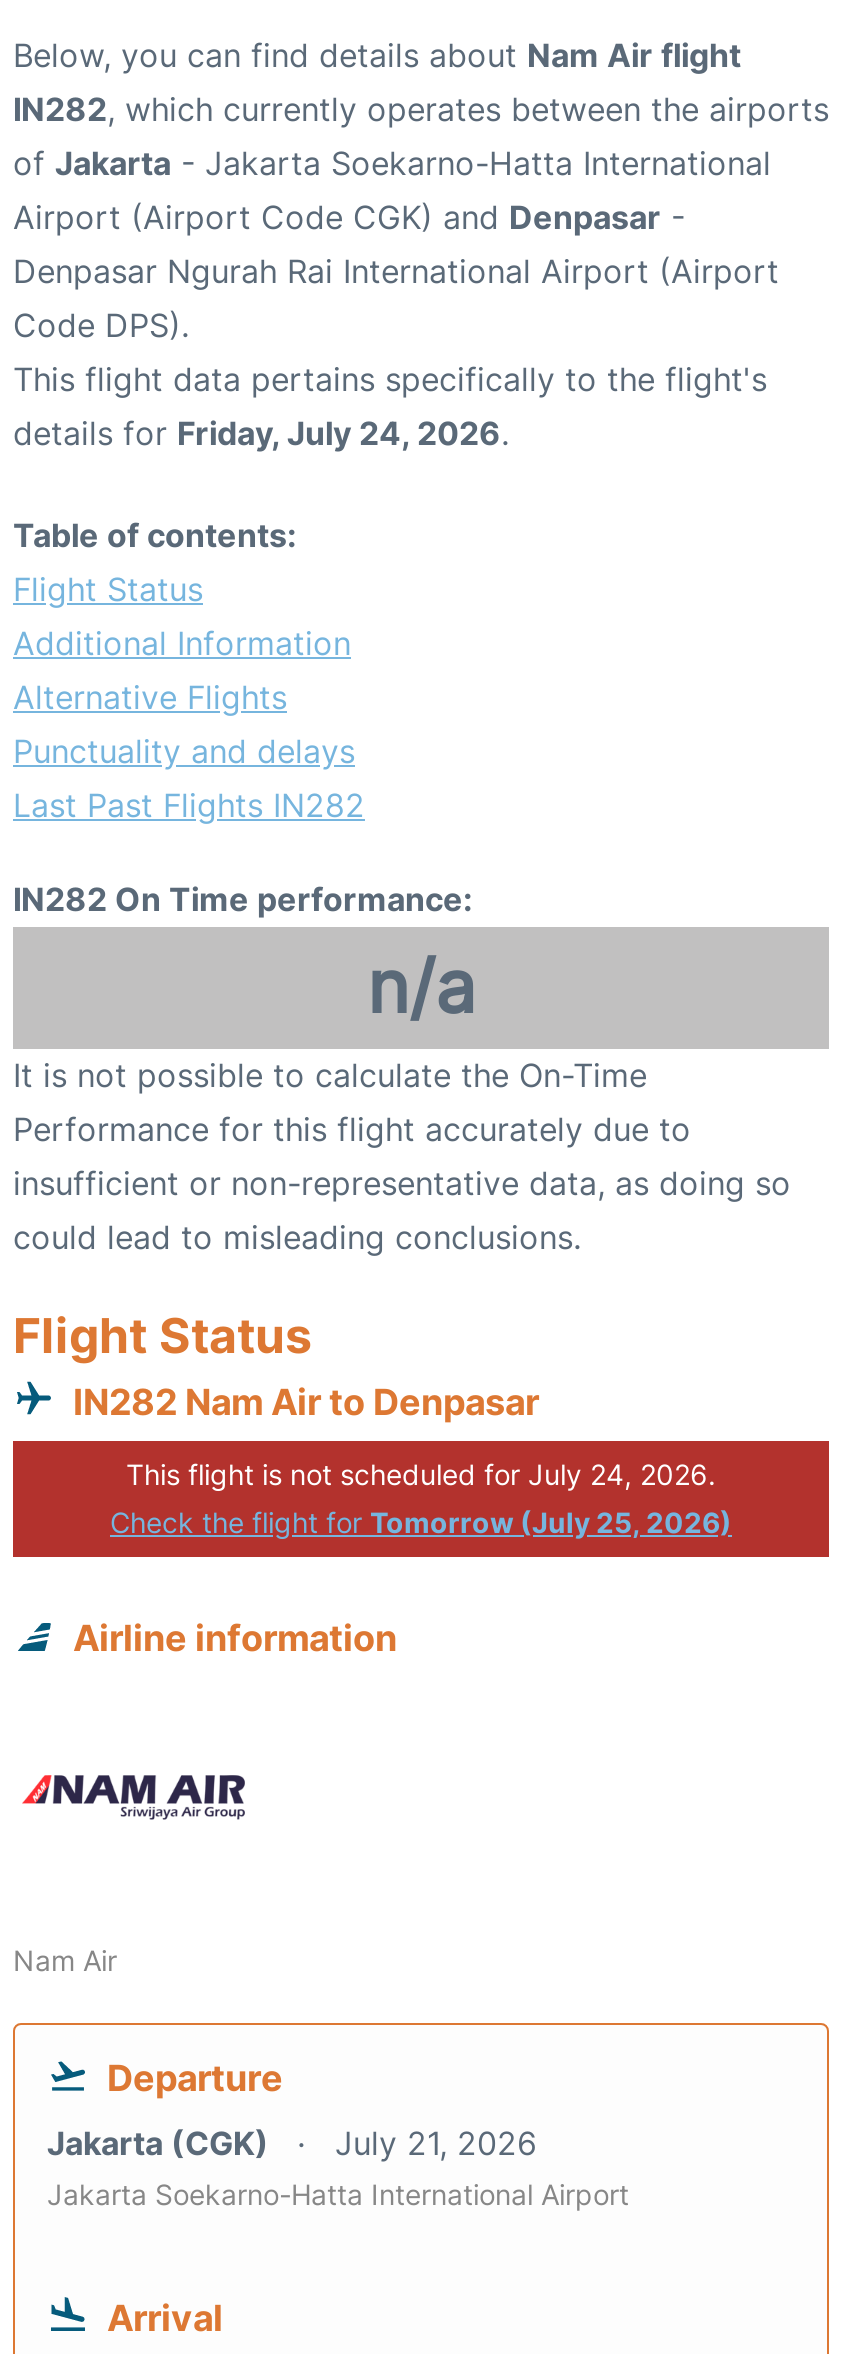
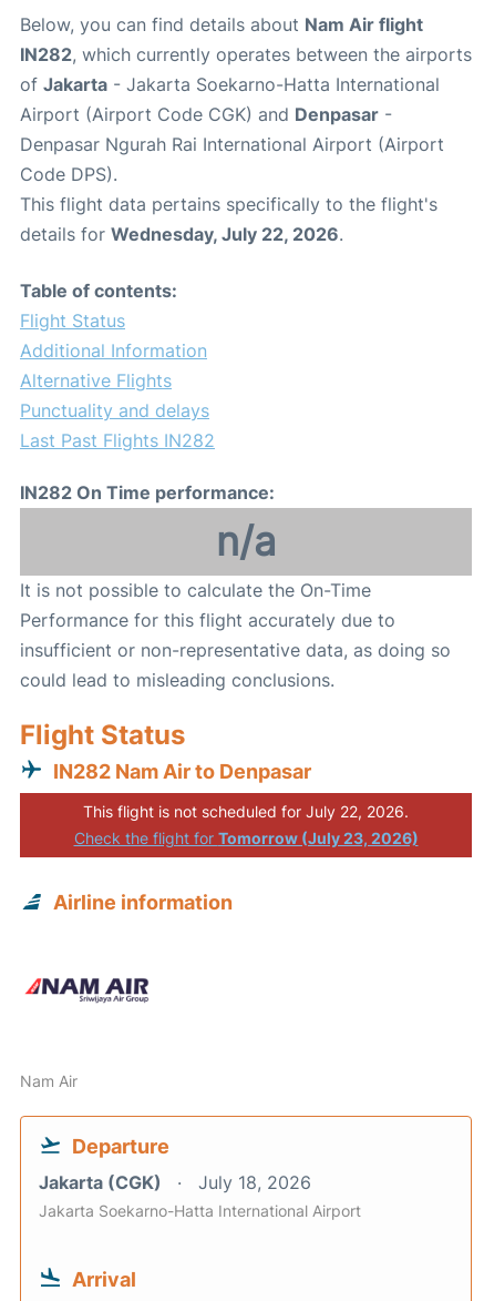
- details for Friday, July 24, 2026.
+ details for Wednesday, July 22, 2026.

- This flight is not scheduled for July 24, 2026.
+ This flight is not scheduled for July 22, 2026.

- Check the flight for Tomorrow (July 25, 2026)
+ Check the flight for Tomorrow (July 23, 2026)

- Jakarta (CGK) July 21, 2026
+ Jakarta (CGK) July 18, 2026
